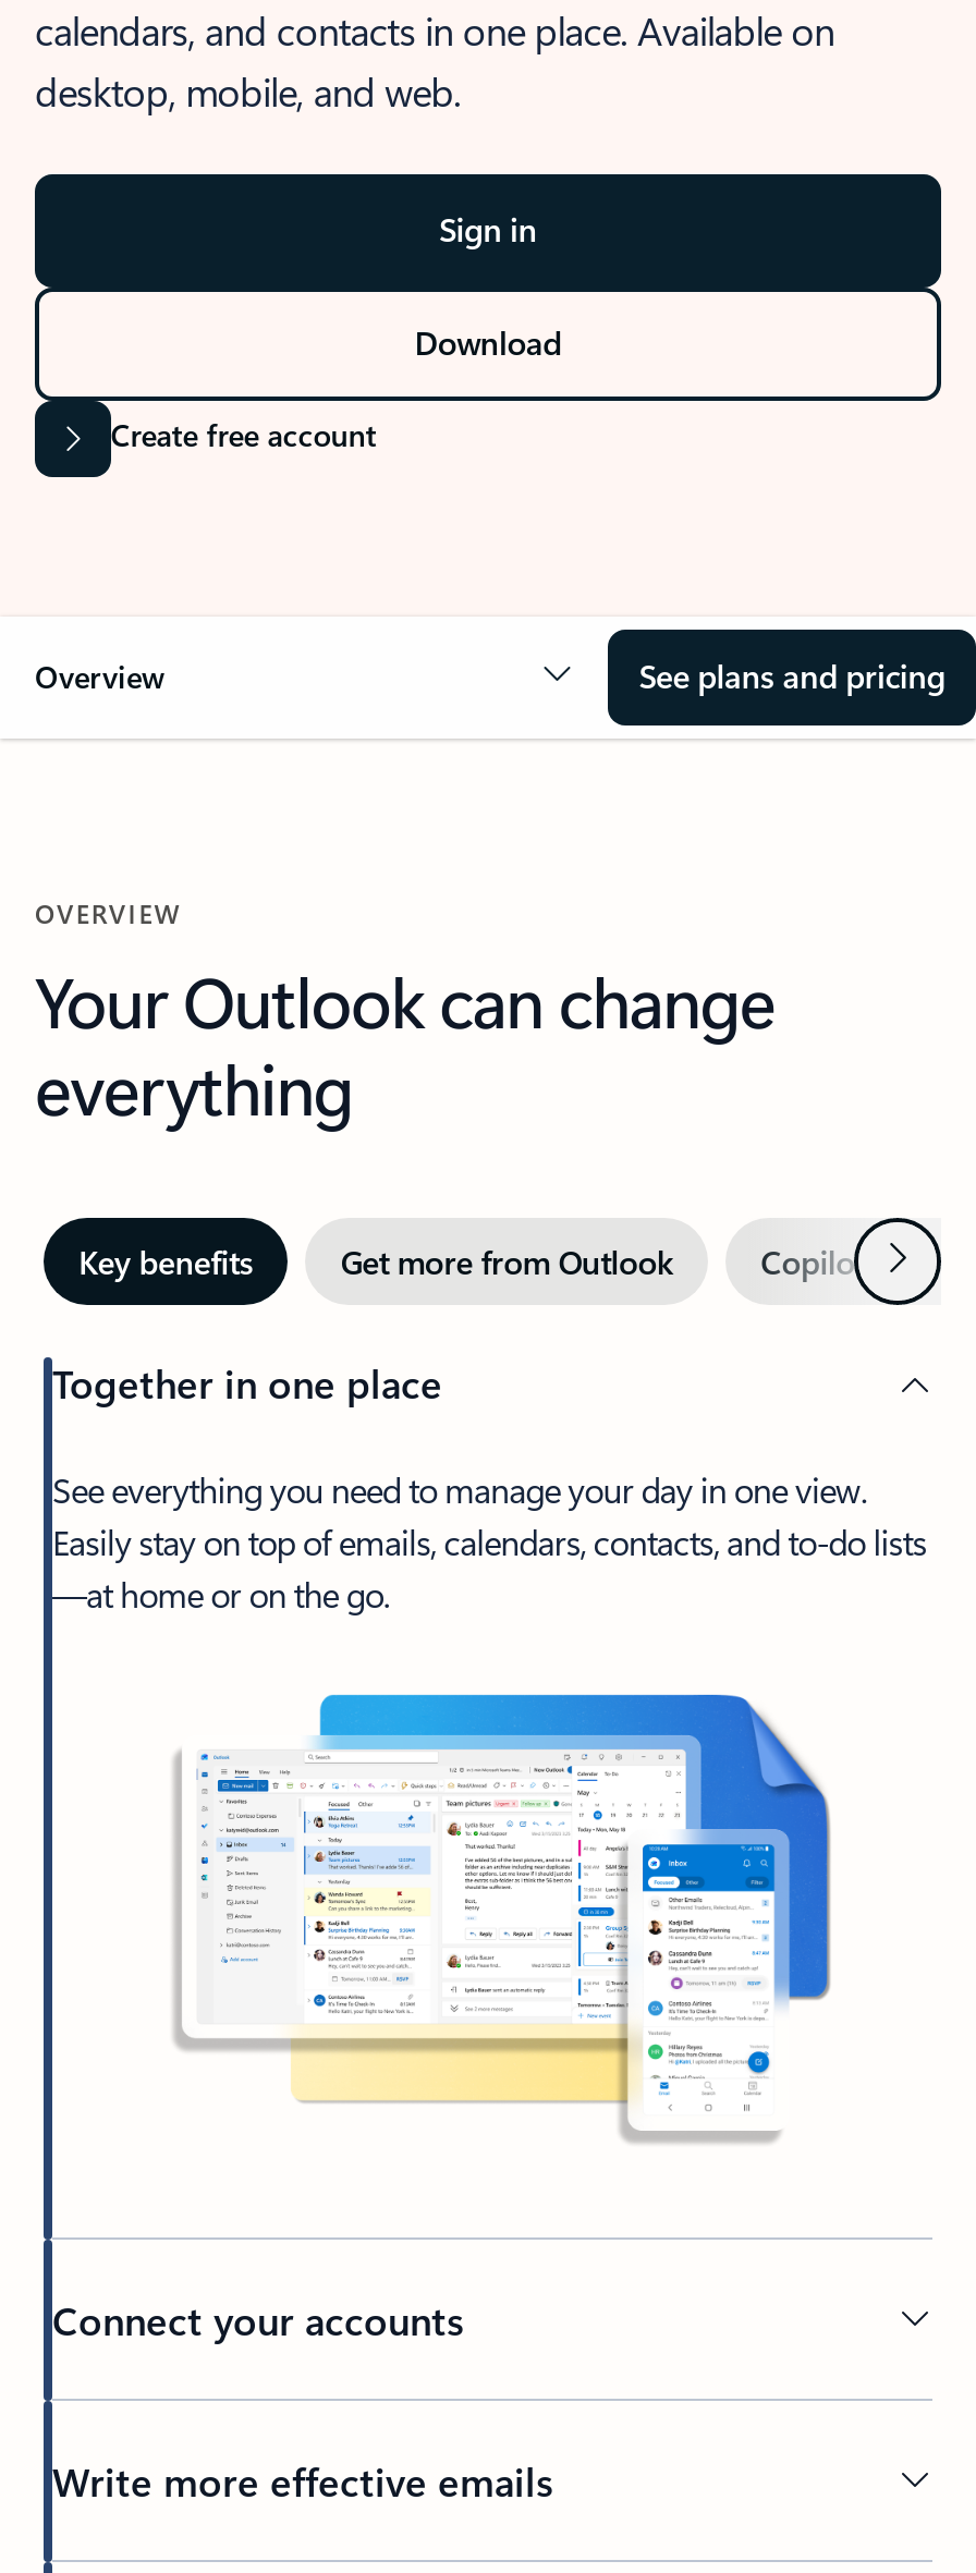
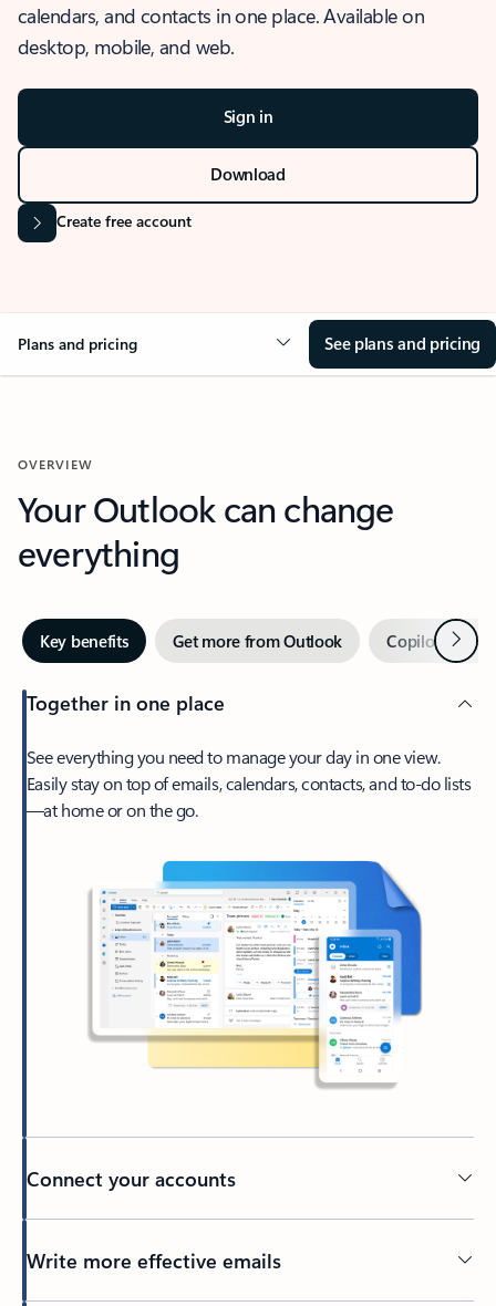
- Overview
+ Plans and pricing
